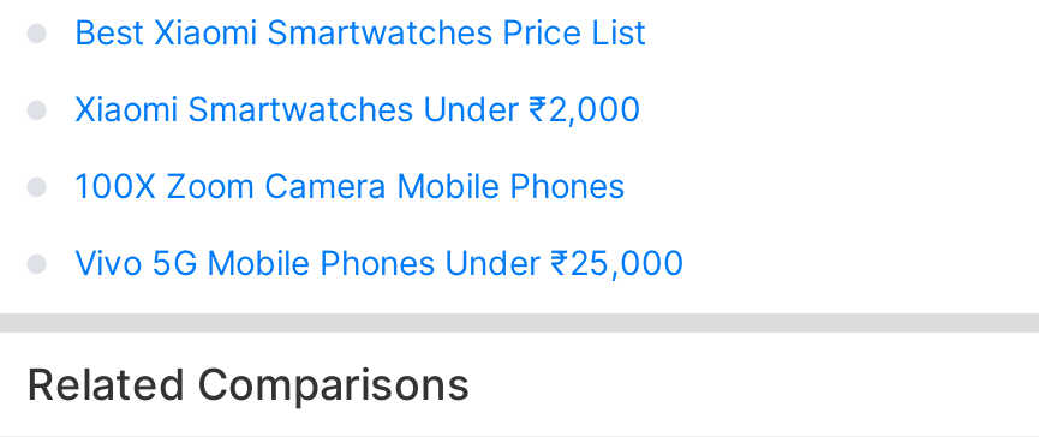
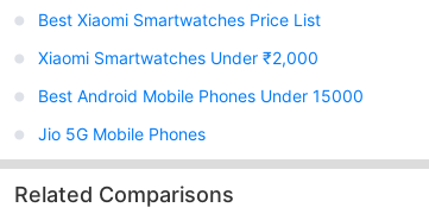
- 100X Zoom Camera Mobile Phones
+ Best Android Mobile Phones Under 15000

- Vivo 5G Mobile Phones Under ₹25,000
+ Jio 5G Mobile Phones
